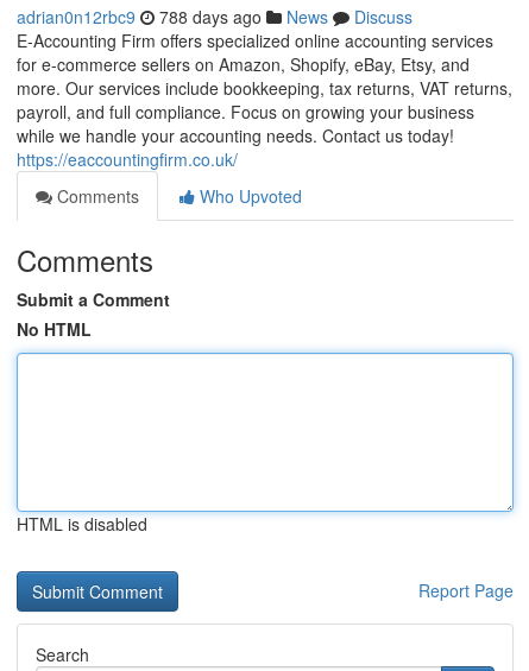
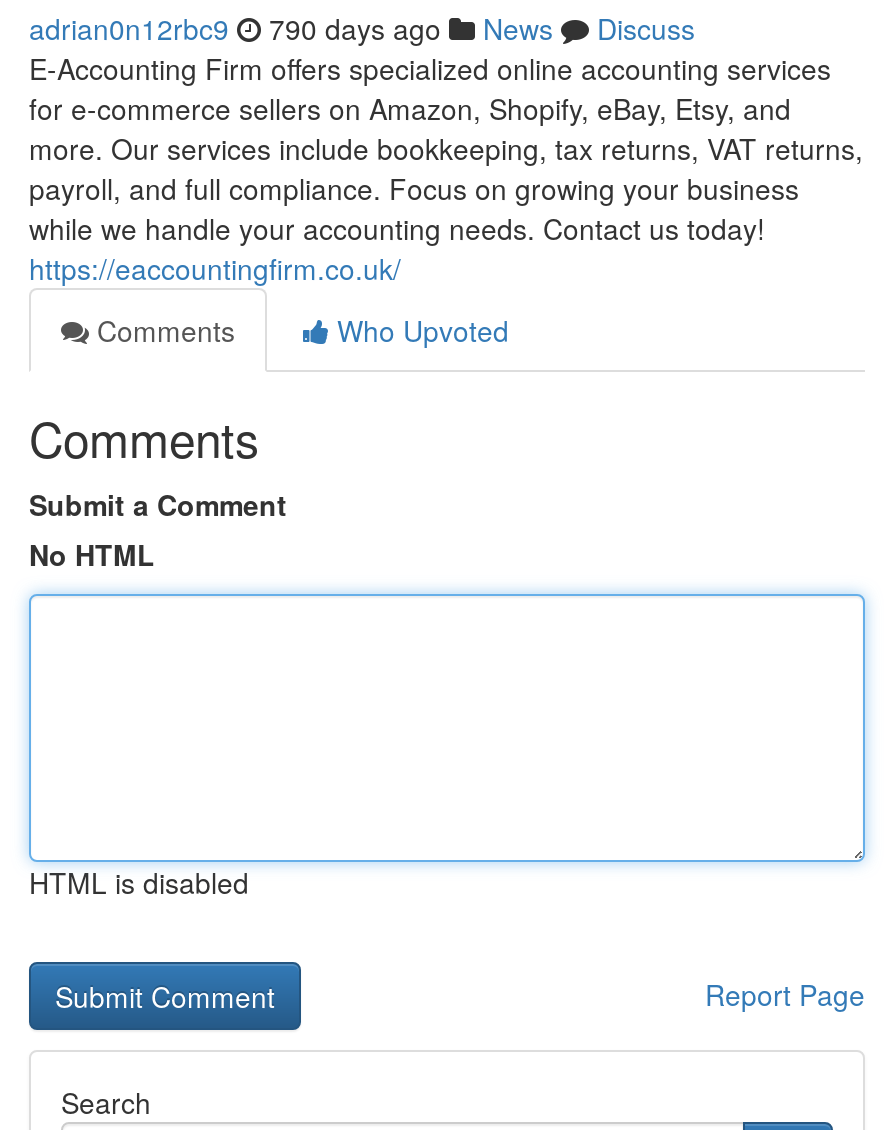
- adrian0n12rbc9 788 days ago News Discuss
+ adrian0n12rbc9 790 days ago News Discuss
